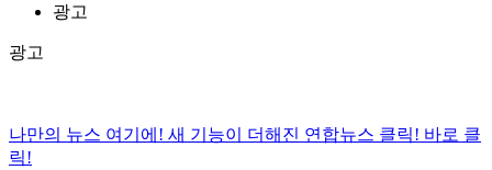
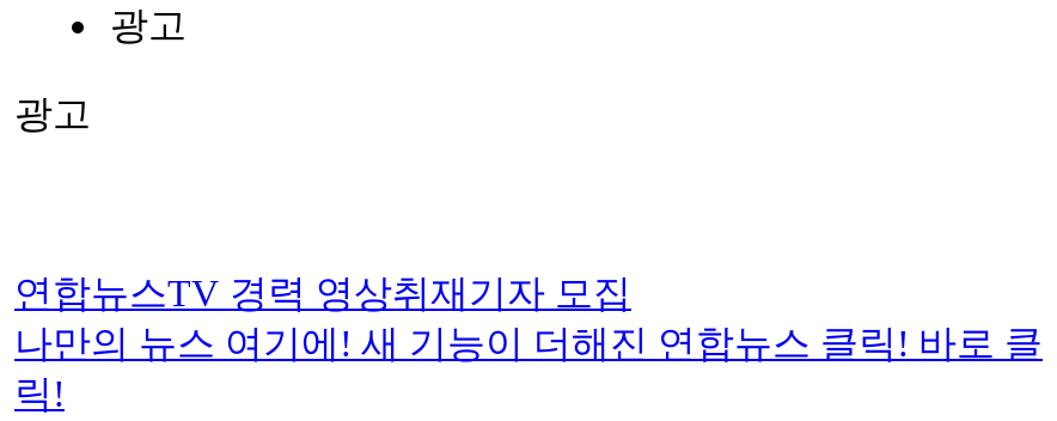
+ 연합뉴스TV 경력 영상취재기자 모집
